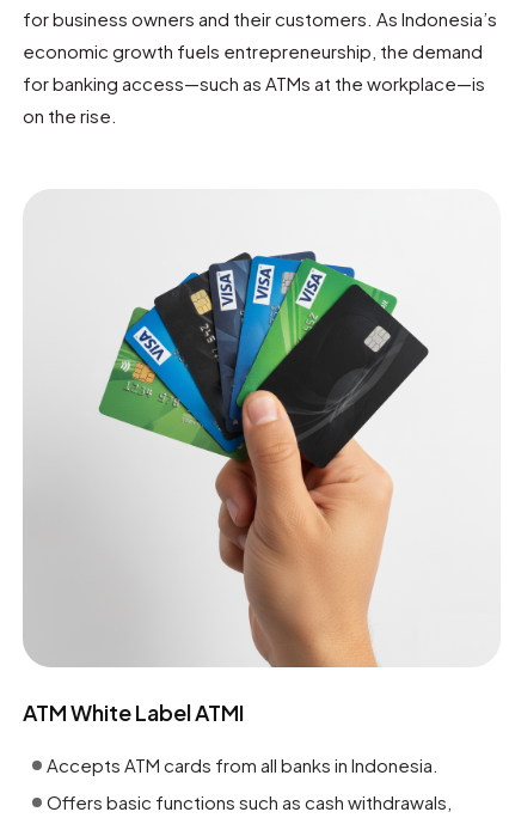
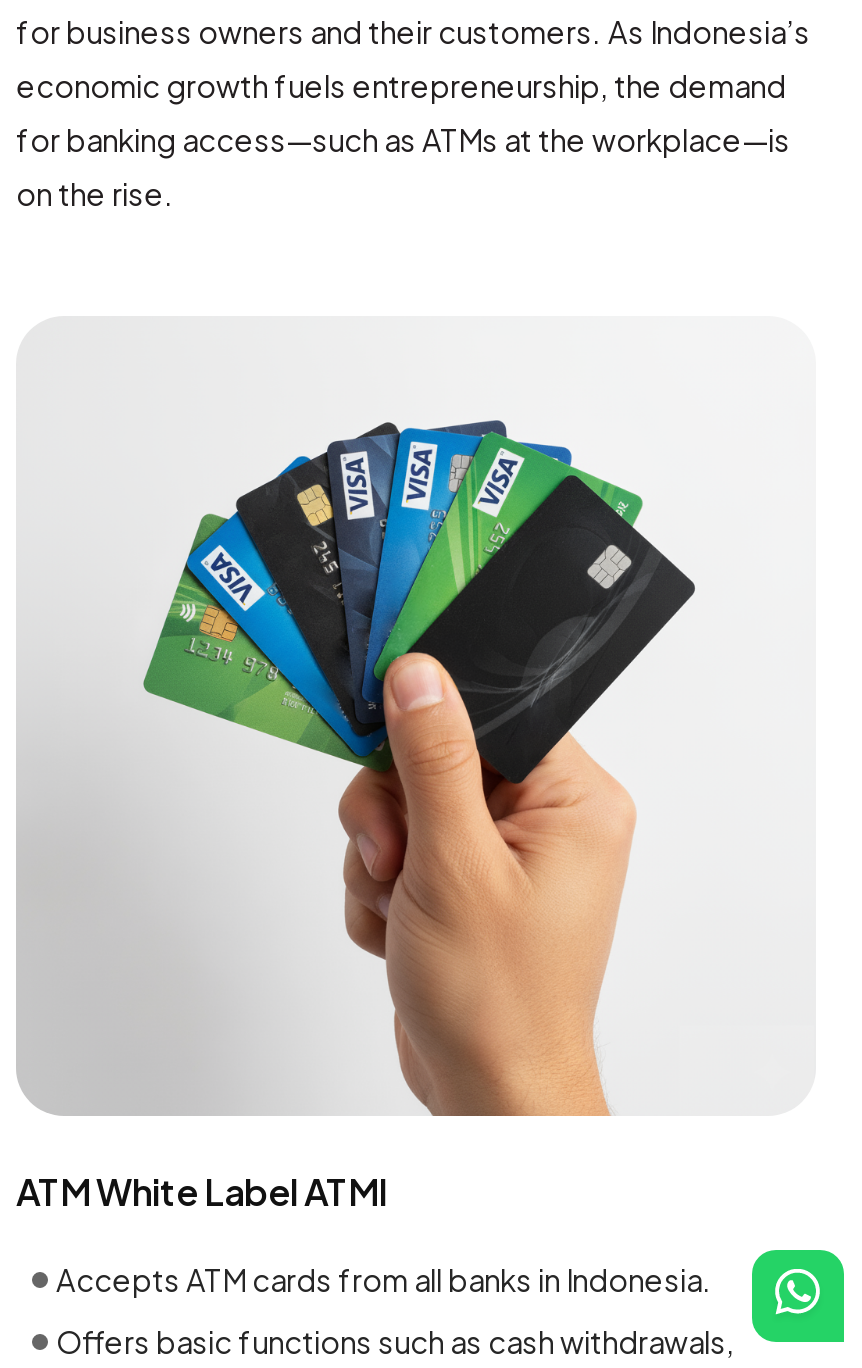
+ [image]
